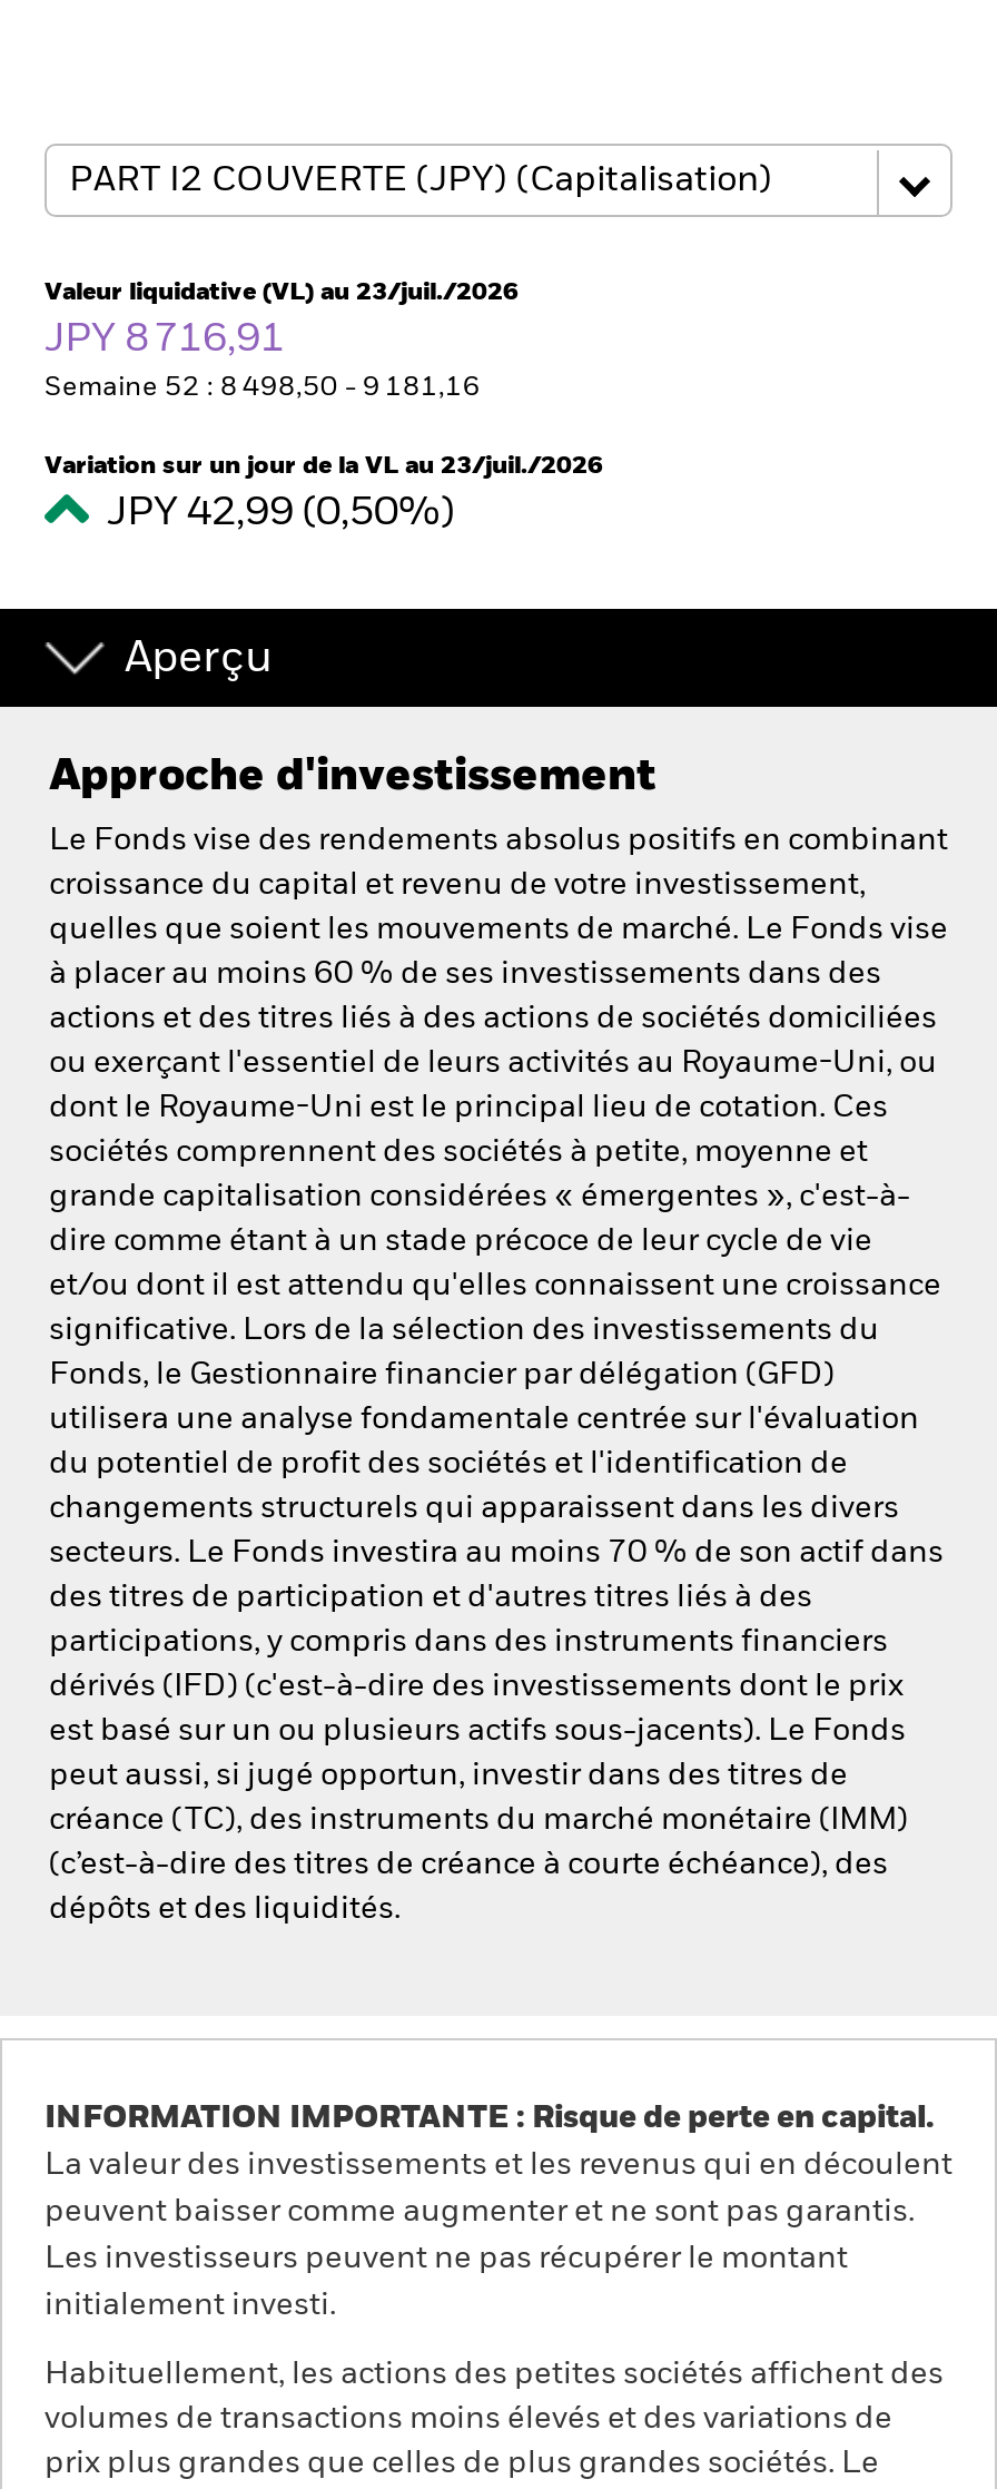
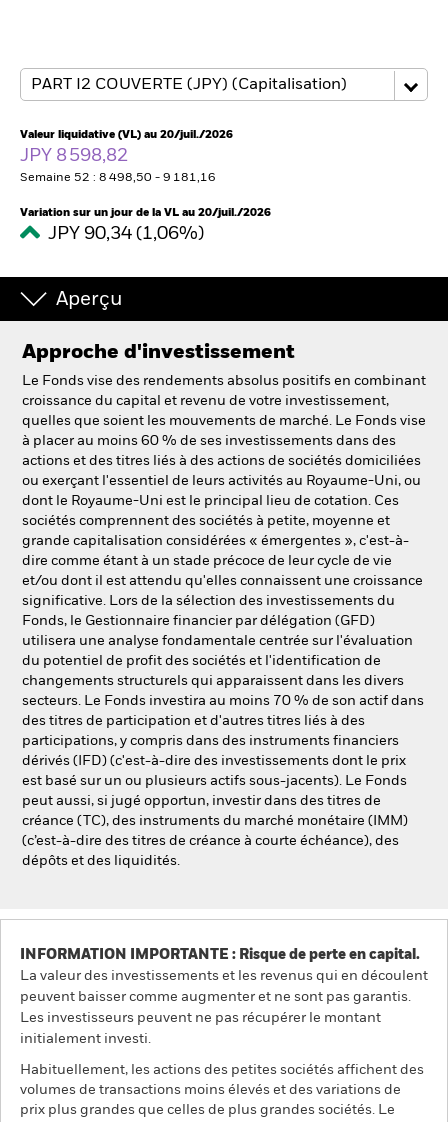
- Valeur liquidative (VL) au 23/juil./2026
+ Valeur liquidative (VL) au 20/juil./2026

- JPY 8 716,91
+ JPY 8 598,82

- Variation sur un jour de la VL au 23/juil./2026
+ Variation sur un jour de la VL au 20/juil./2026

- JPY 42,99 (0,50%)
+ JPY 90,34 (1,06%)
